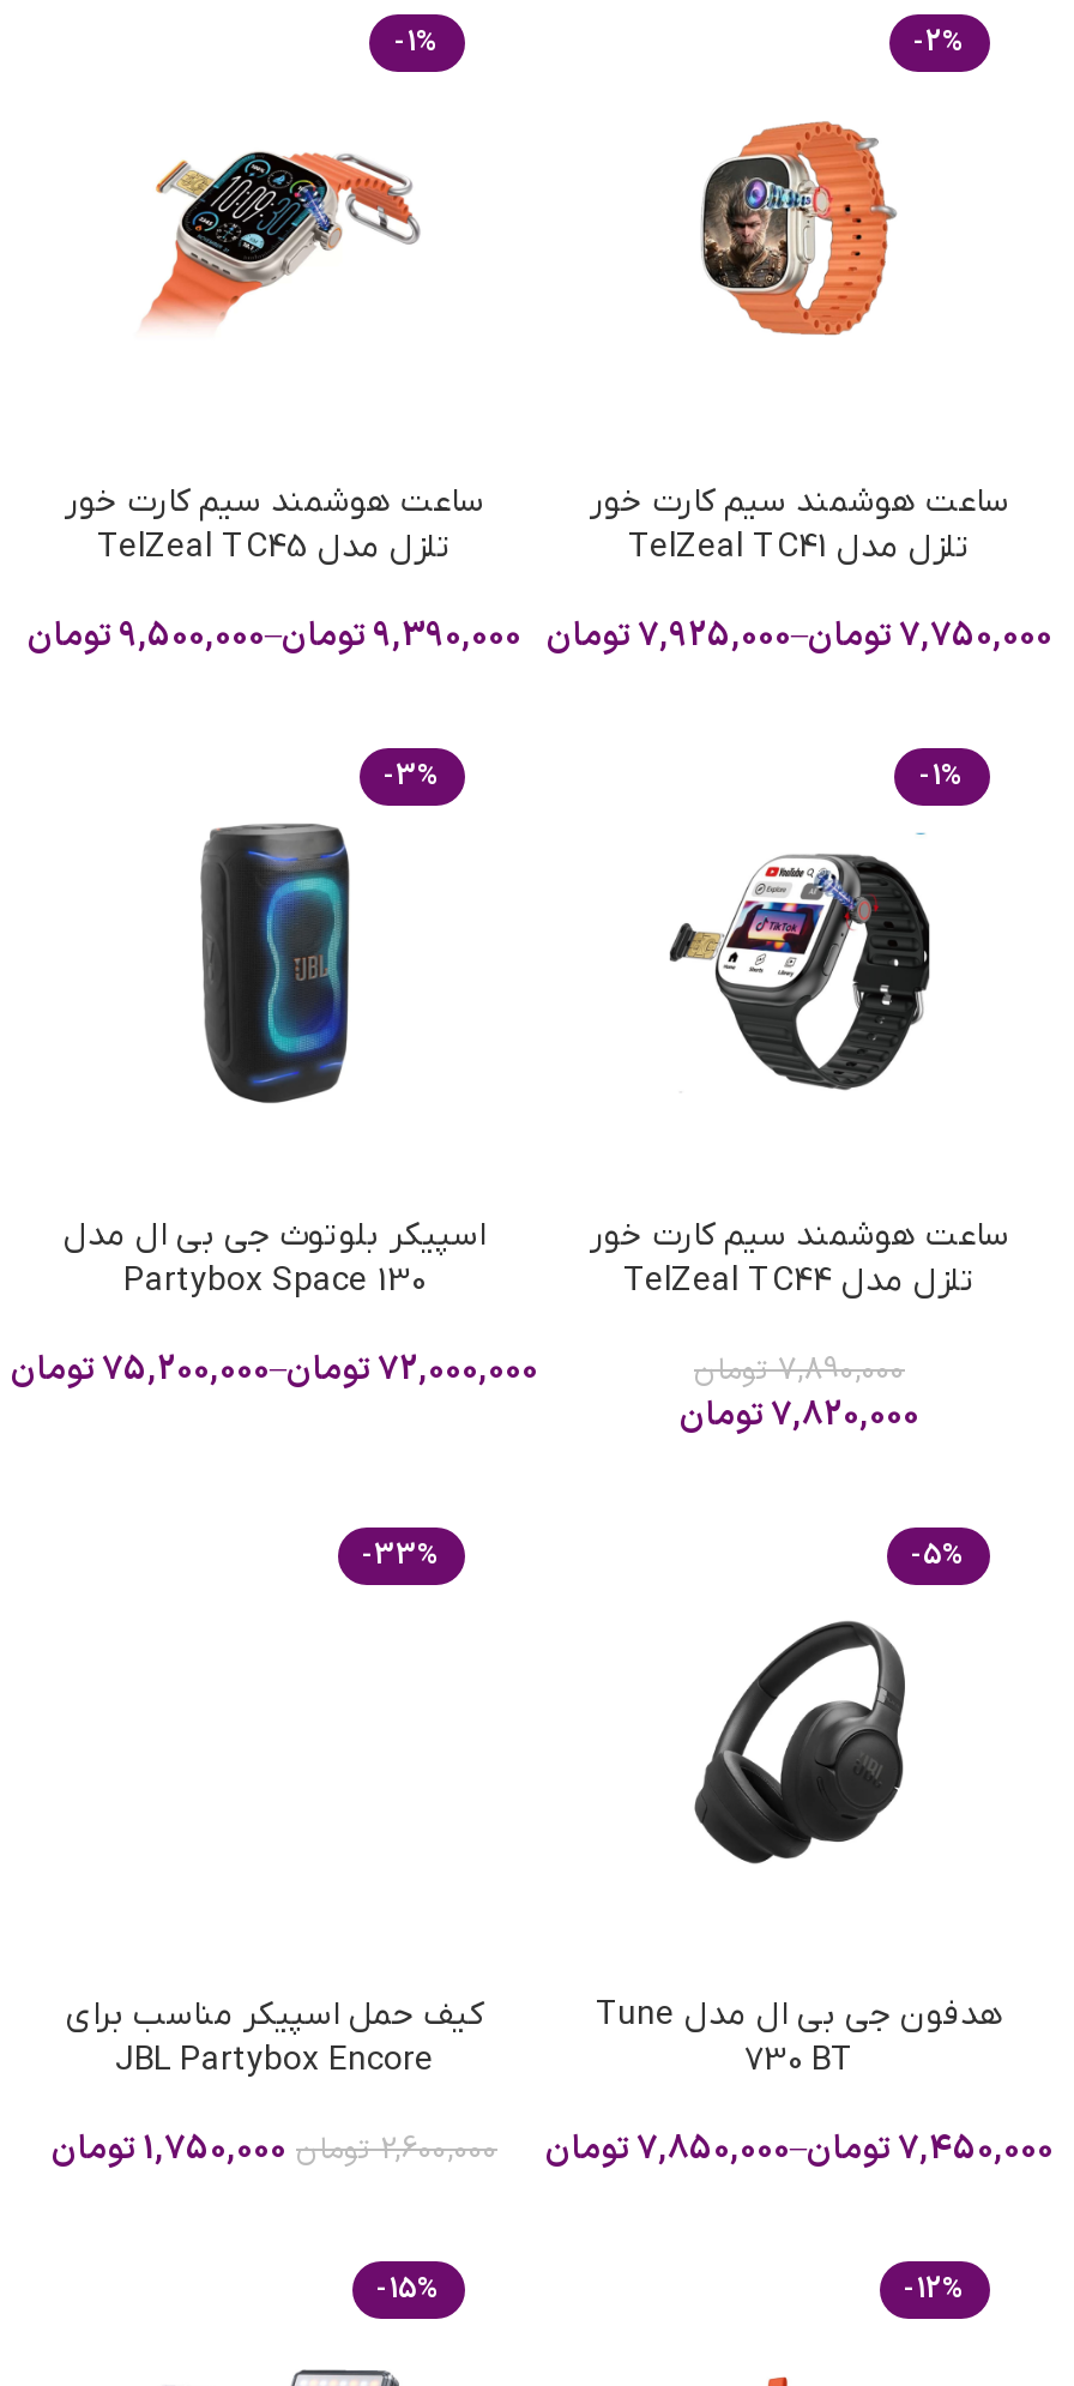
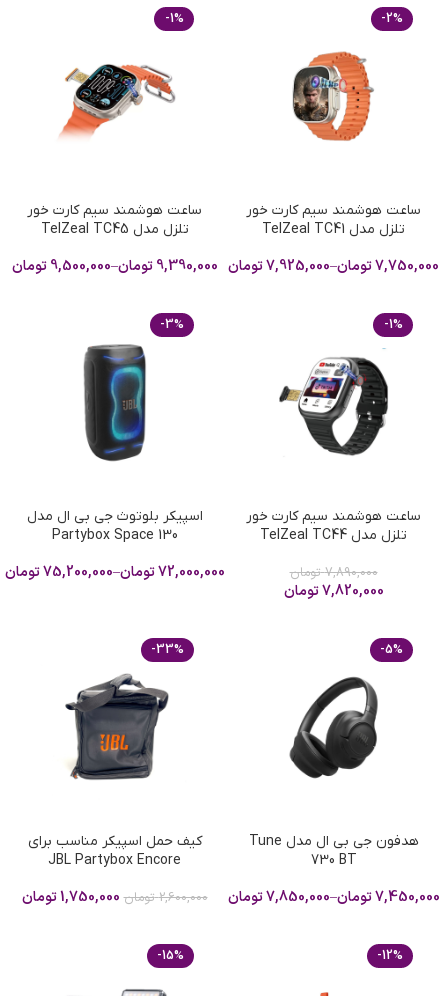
+ [image]
